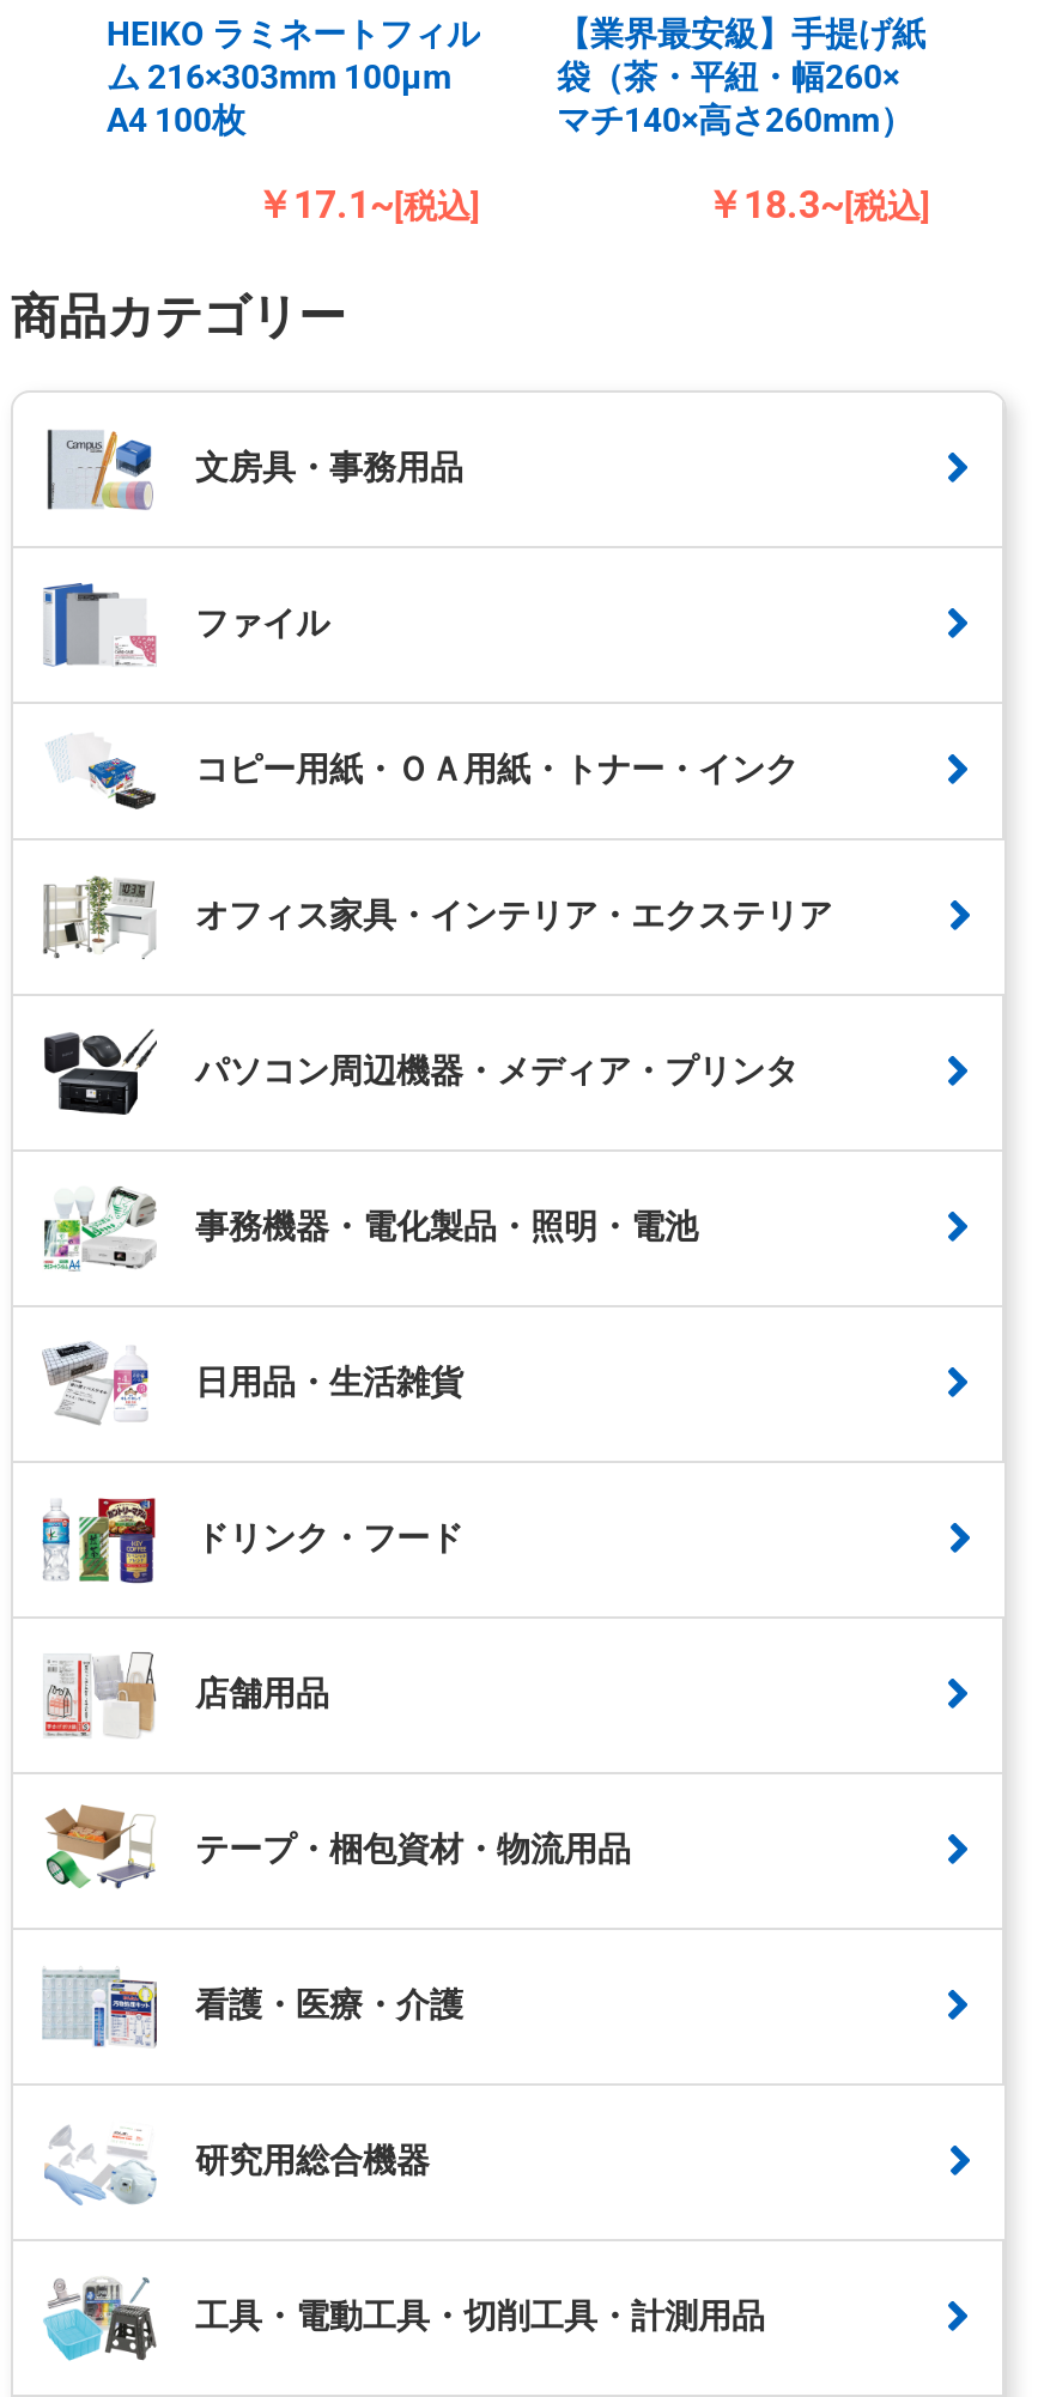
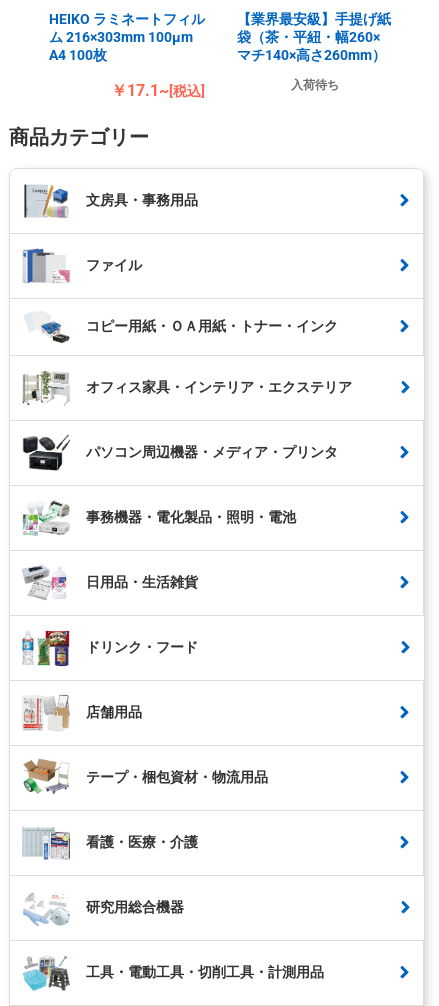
- ￥18.3~[税込]
+ 入荷待ち
